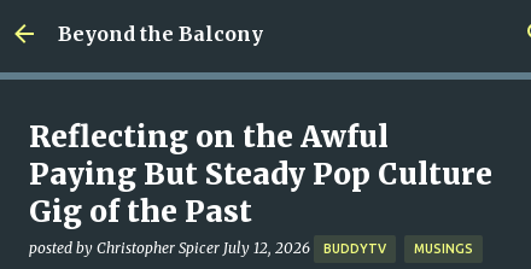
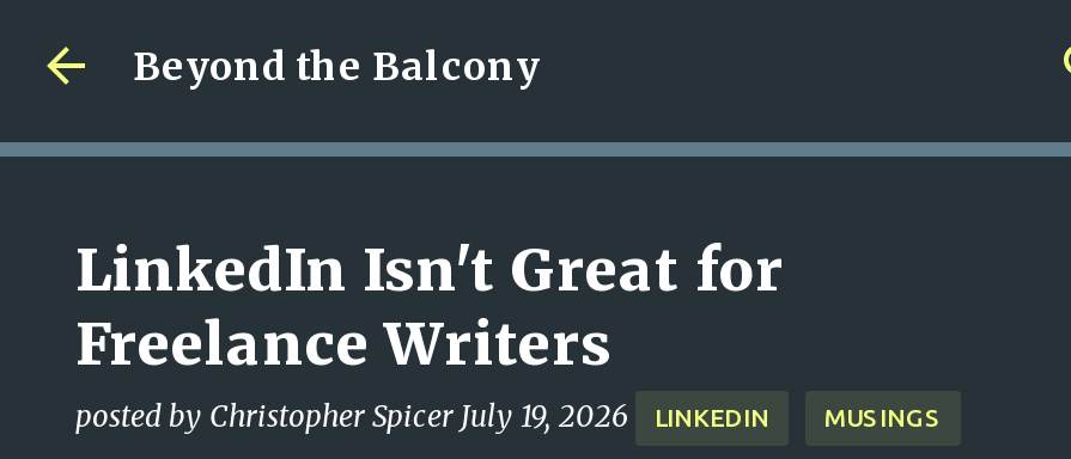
- Reflecting on the Awful
- Paying But Steady Pop Culture
- Gig of the Past
- posted by Christopher Spicer July 12, 2026
- BUDDYTV
+ LinkedIn Isn't Great for
+ Freelance Writers
+ posted by Christopher Spicer July 19, 2026
+ LINKEDIN
